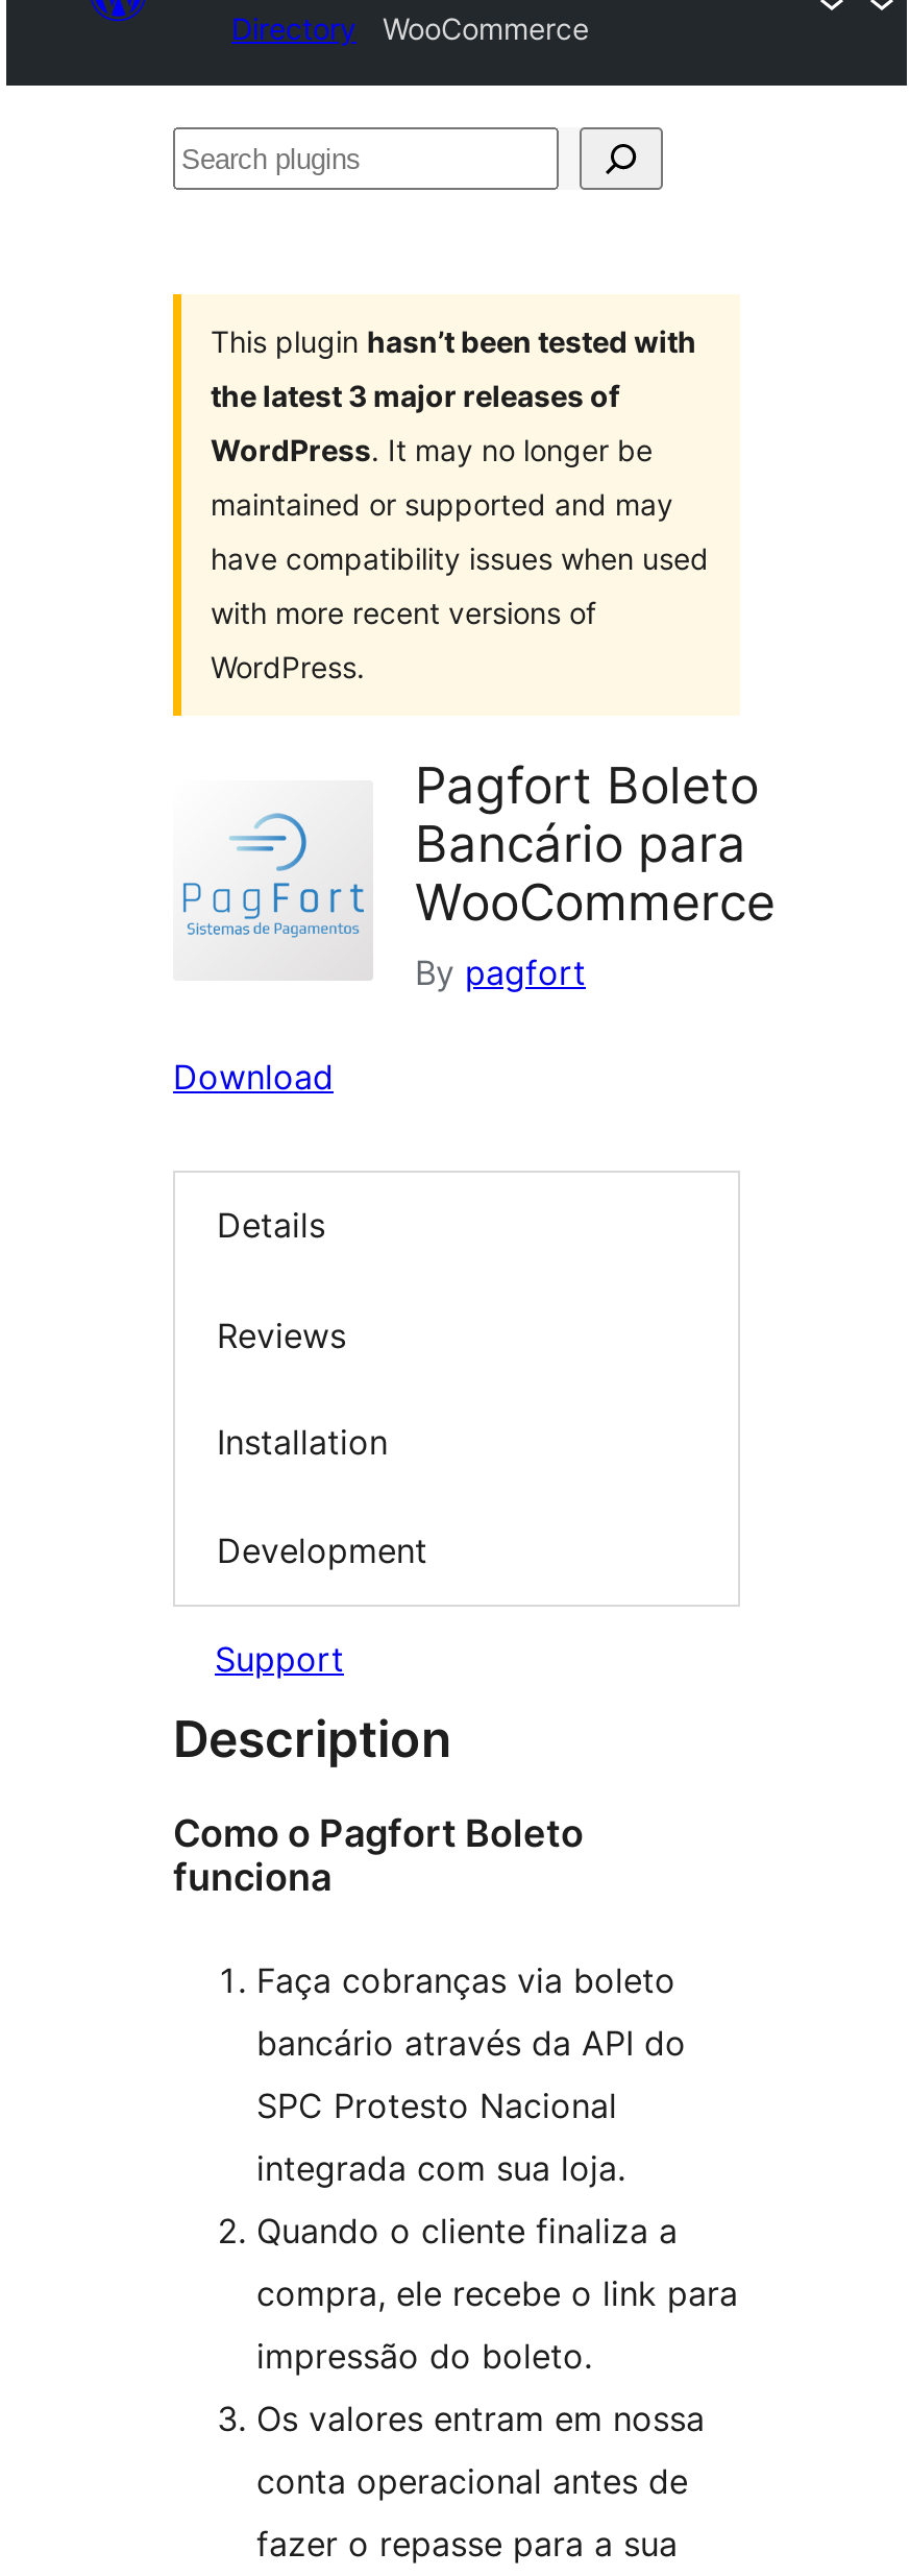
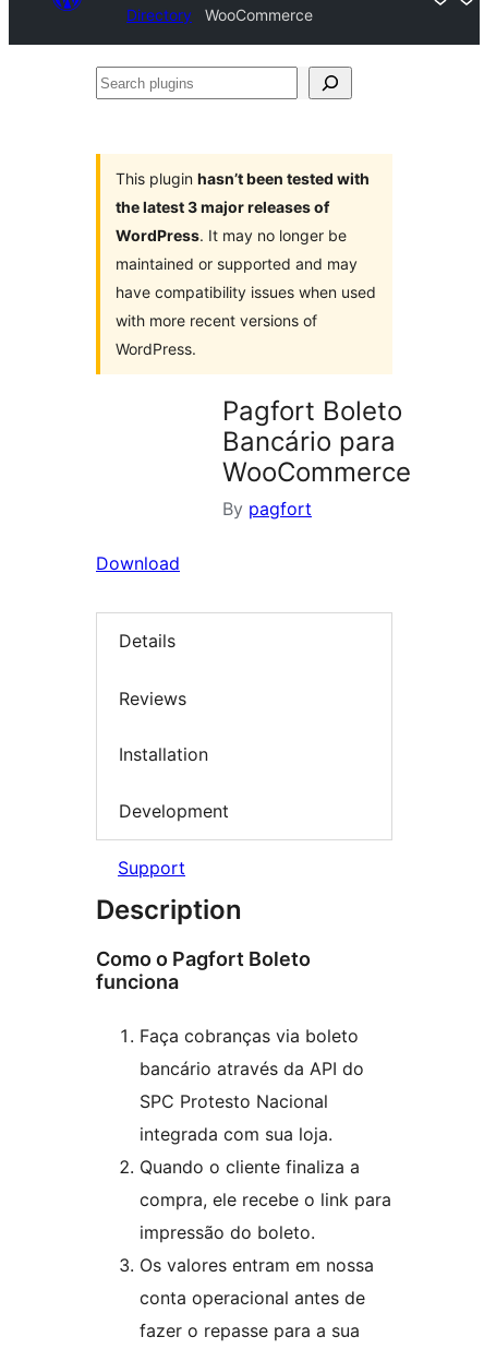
- [image]
